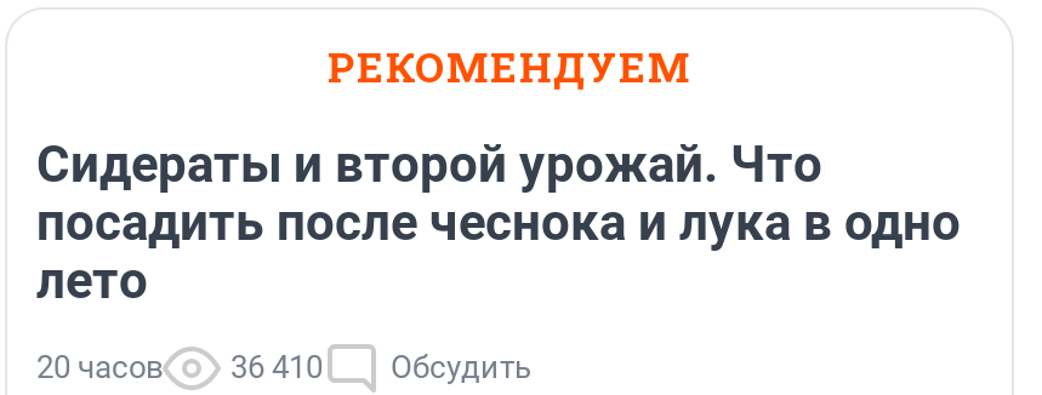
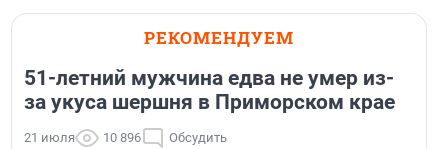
- Сидераты и второй урожай. Что
- посадить после чеснока и лука в одно
- лето
+ 51-летний мужчина едва не умер из-
+ за укуса шершня в Приморском крае

- 20 часов
- 36 410
+ 21 июля
+ 10 896
